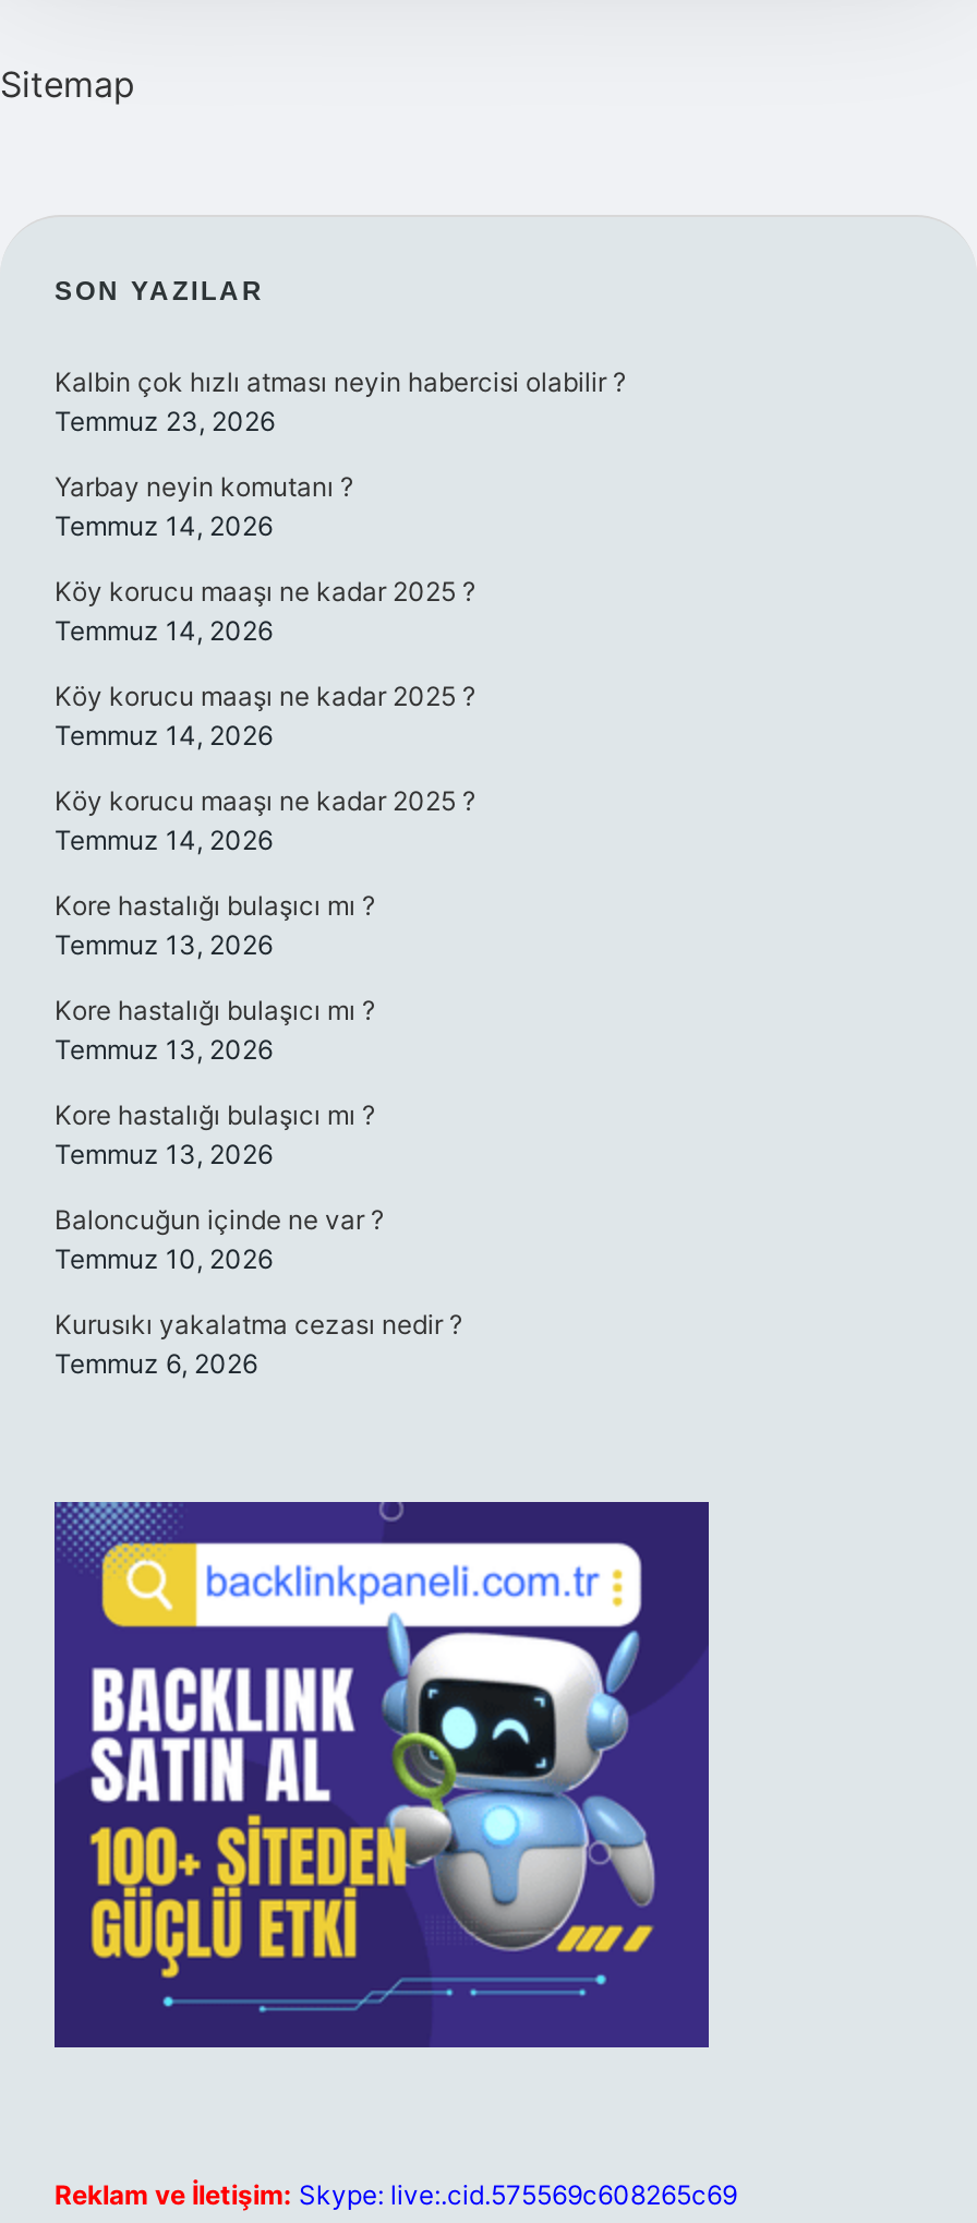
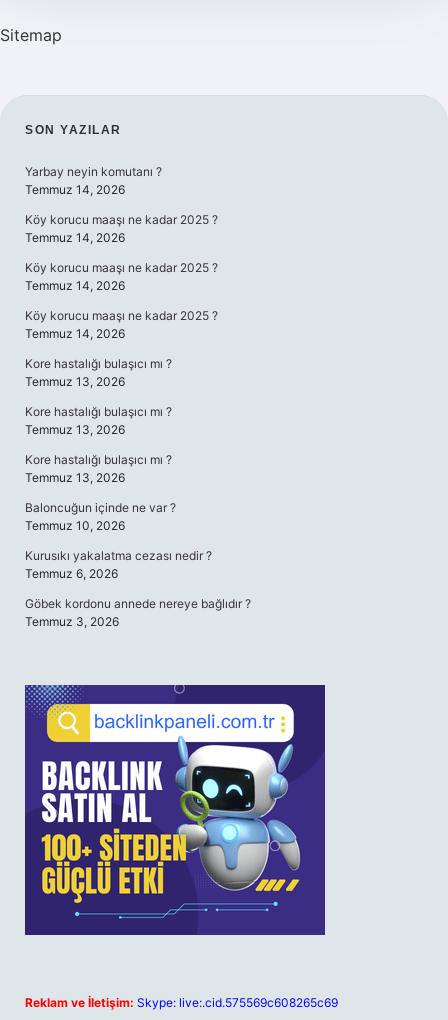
- Kalbin çok hızlı atması neyin habercisi olabilir ?
- Temmuz 23, 2026

moved up: Yarbay neyin komutanı ? | Temmuz 14, 2026 | Köy korucu maaşı ne kadar 2025 ? | ... | Kurusıkı yakalatma cezası nedir ? | Temmuz 6, 2026

+ Göbek kordonu annede nereye bağlıdır ?
+ Temmuz 3, 2026
